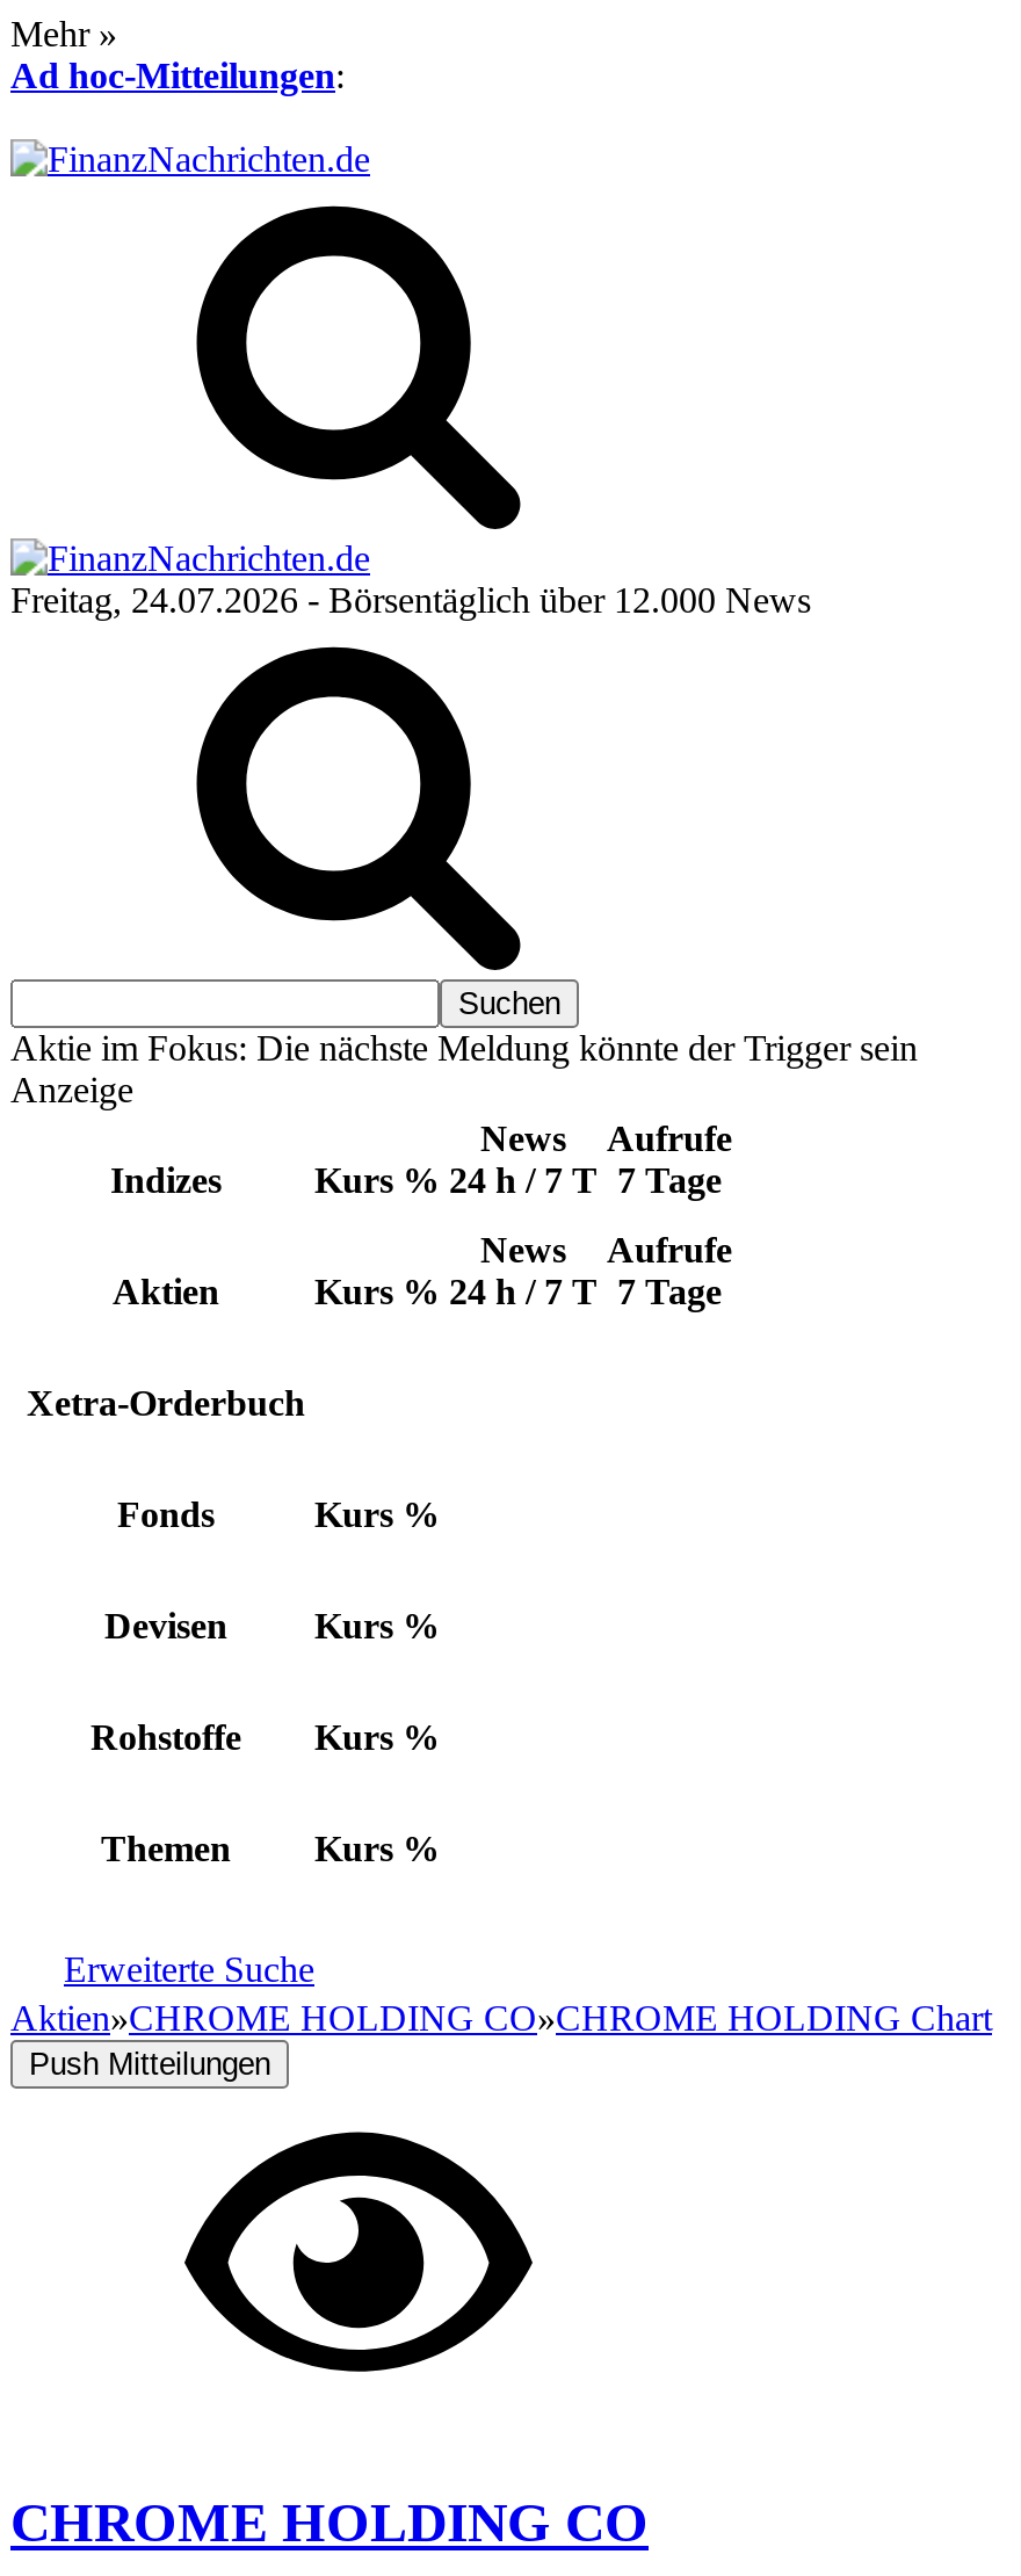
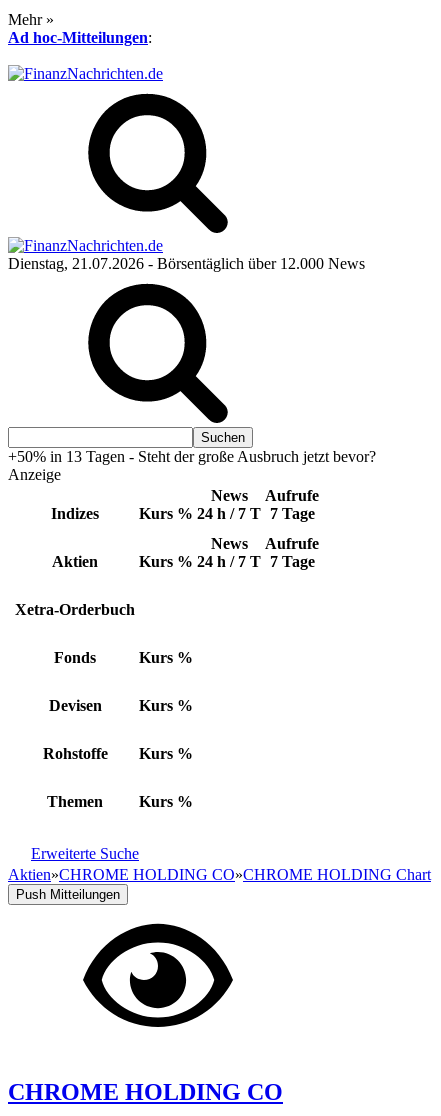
- Freitag, 24.07.2026 - Börsentäglich über 12.000 News
+ Dienstag, 21.07.2026 - Börsentäglich über 12.000 News

- Aktie im Fokus: Die nächste Meldung könnte der Trigger sein
+ +50% in 13 Tagen - Steht der große Ausbruch jetzt bevor?
